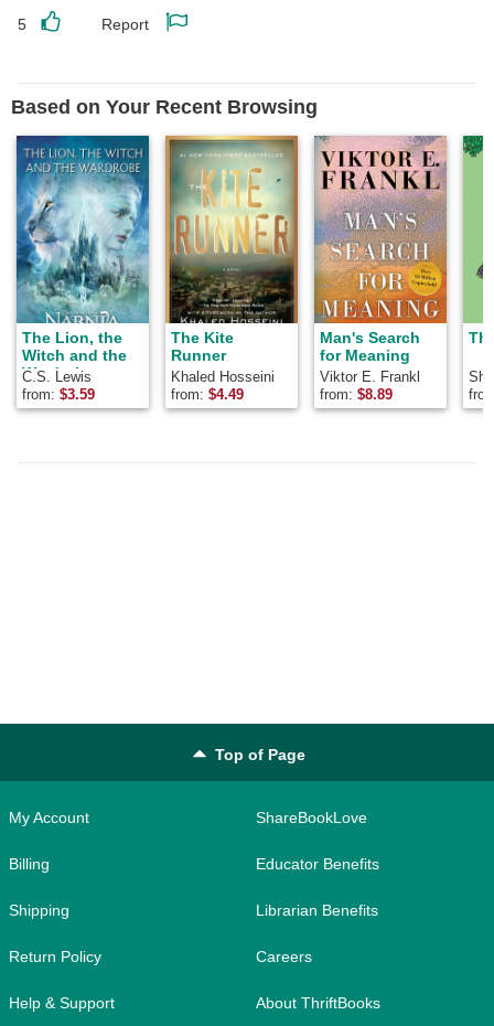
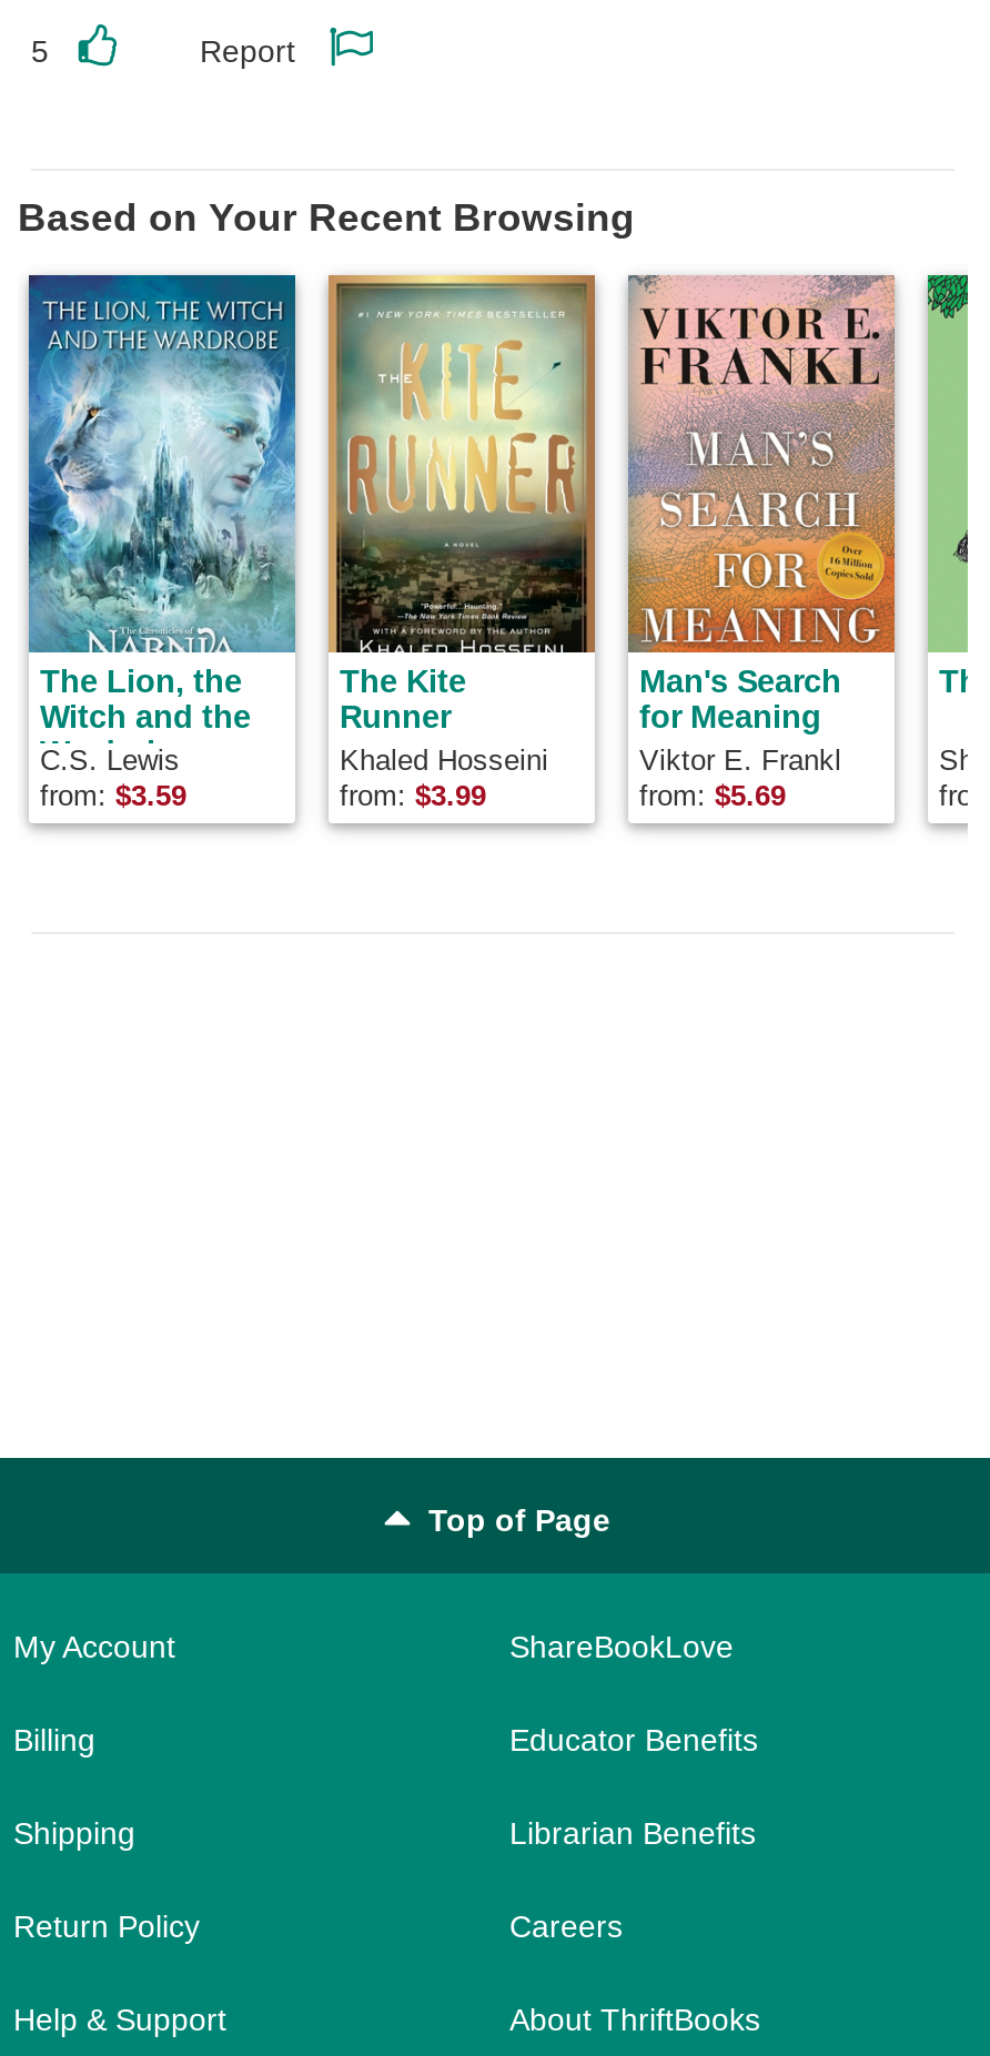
- from: $4.49
+ from: $3.99

- from: $8.89
+ from: $5.69
